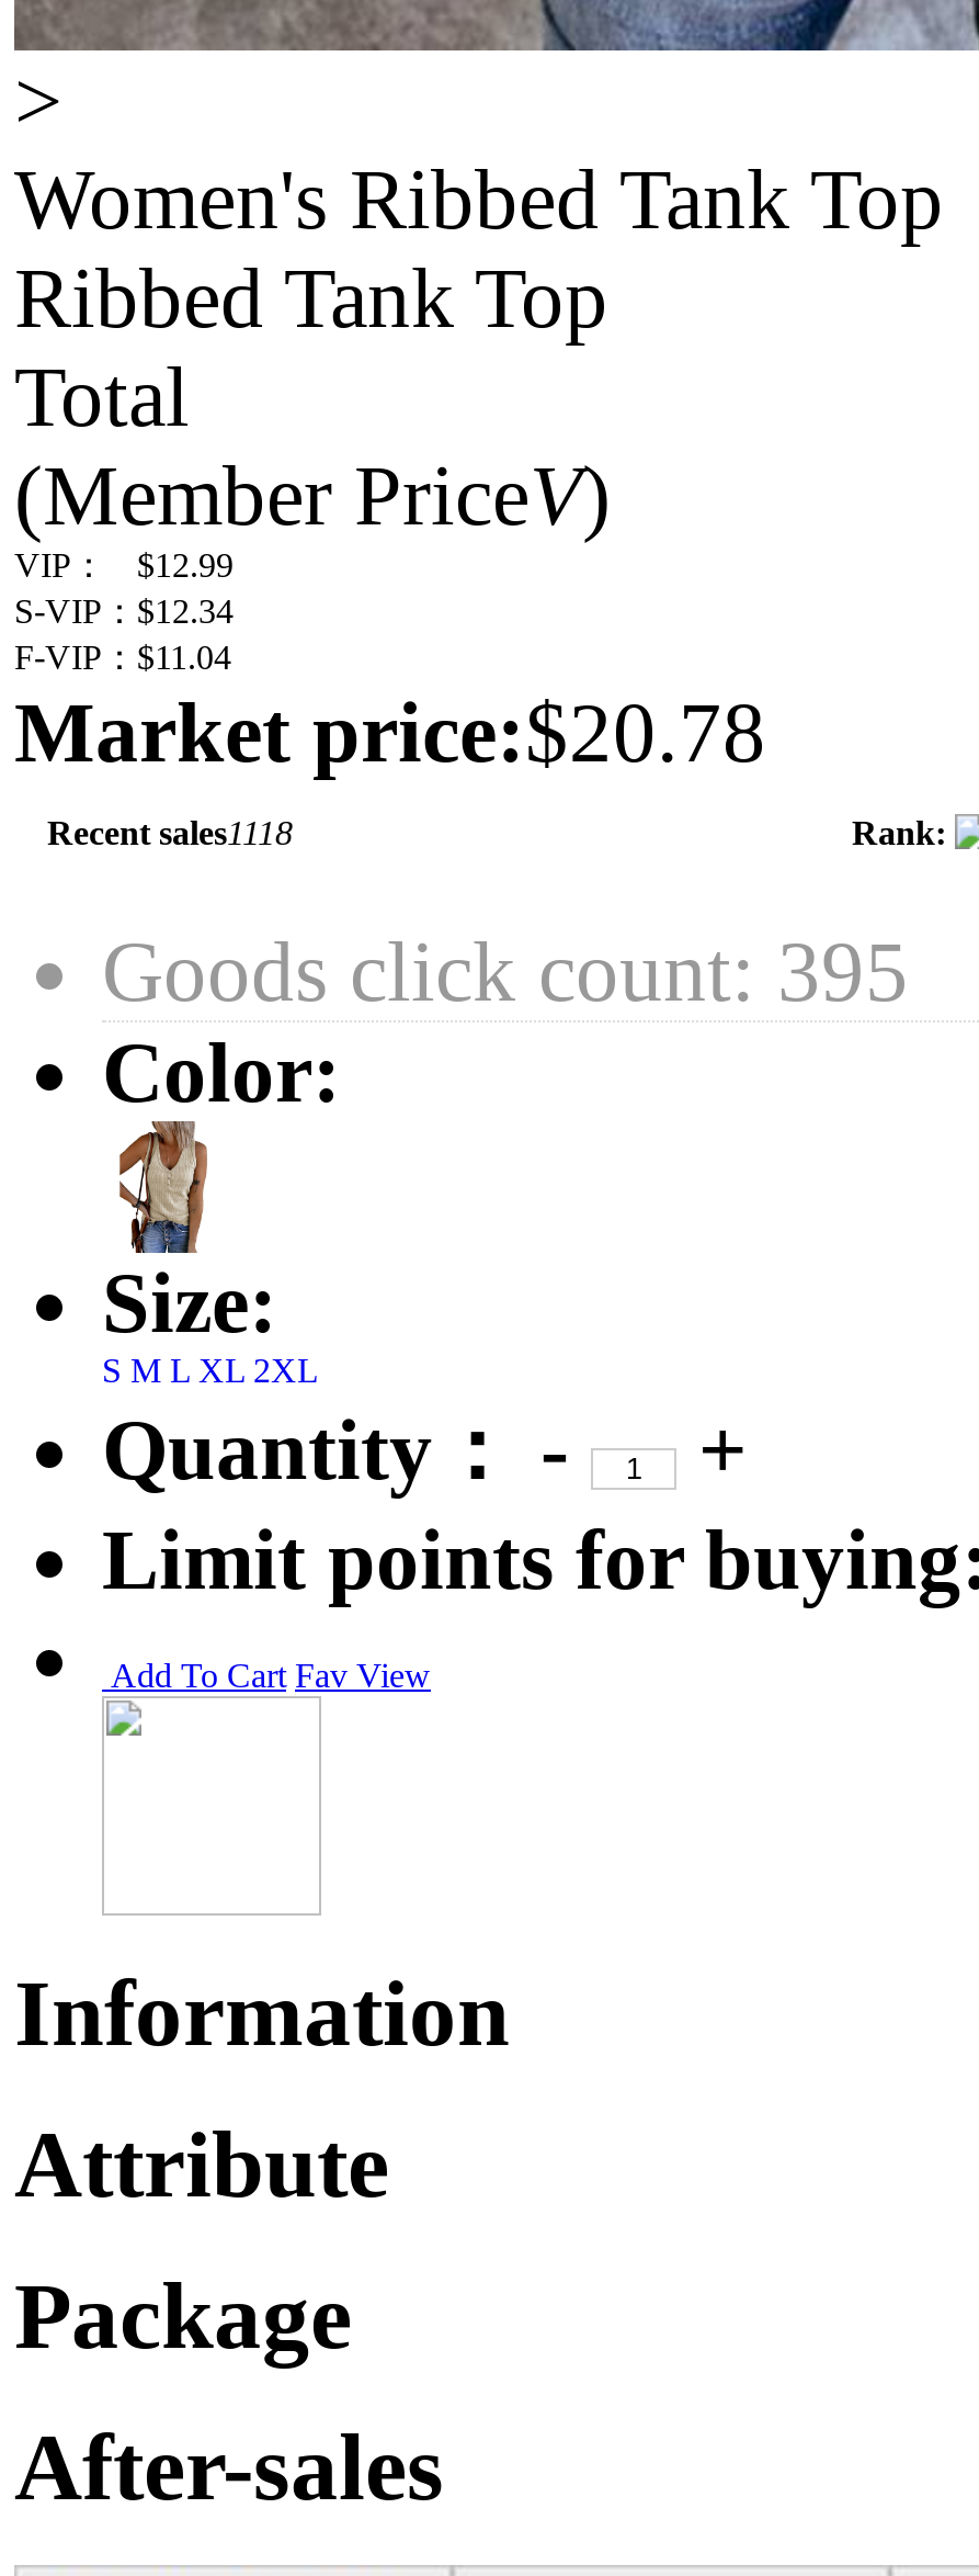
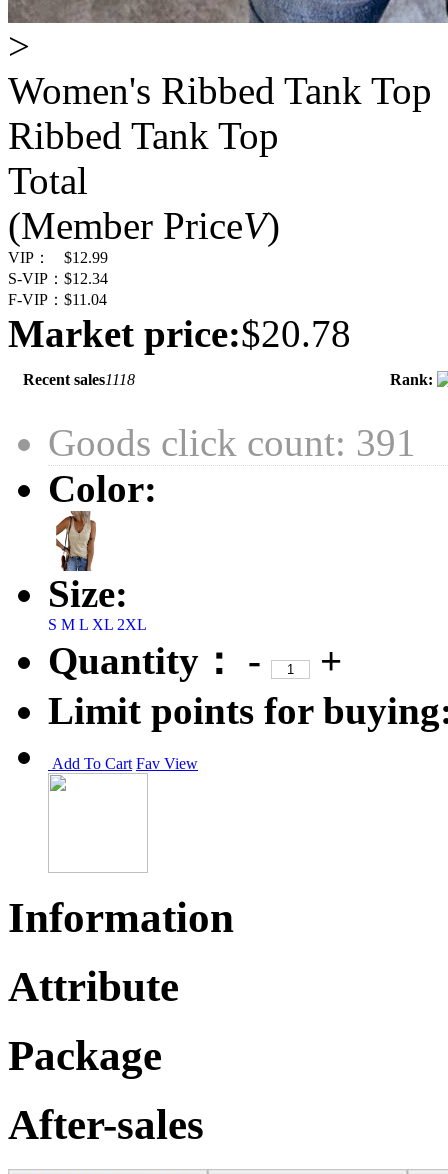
- Goods click count: 395
+ Goods click count: 391
